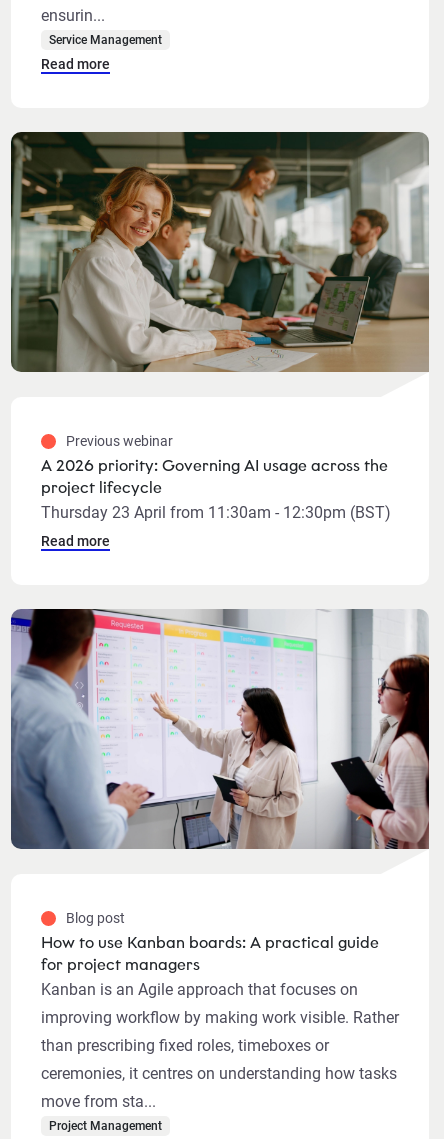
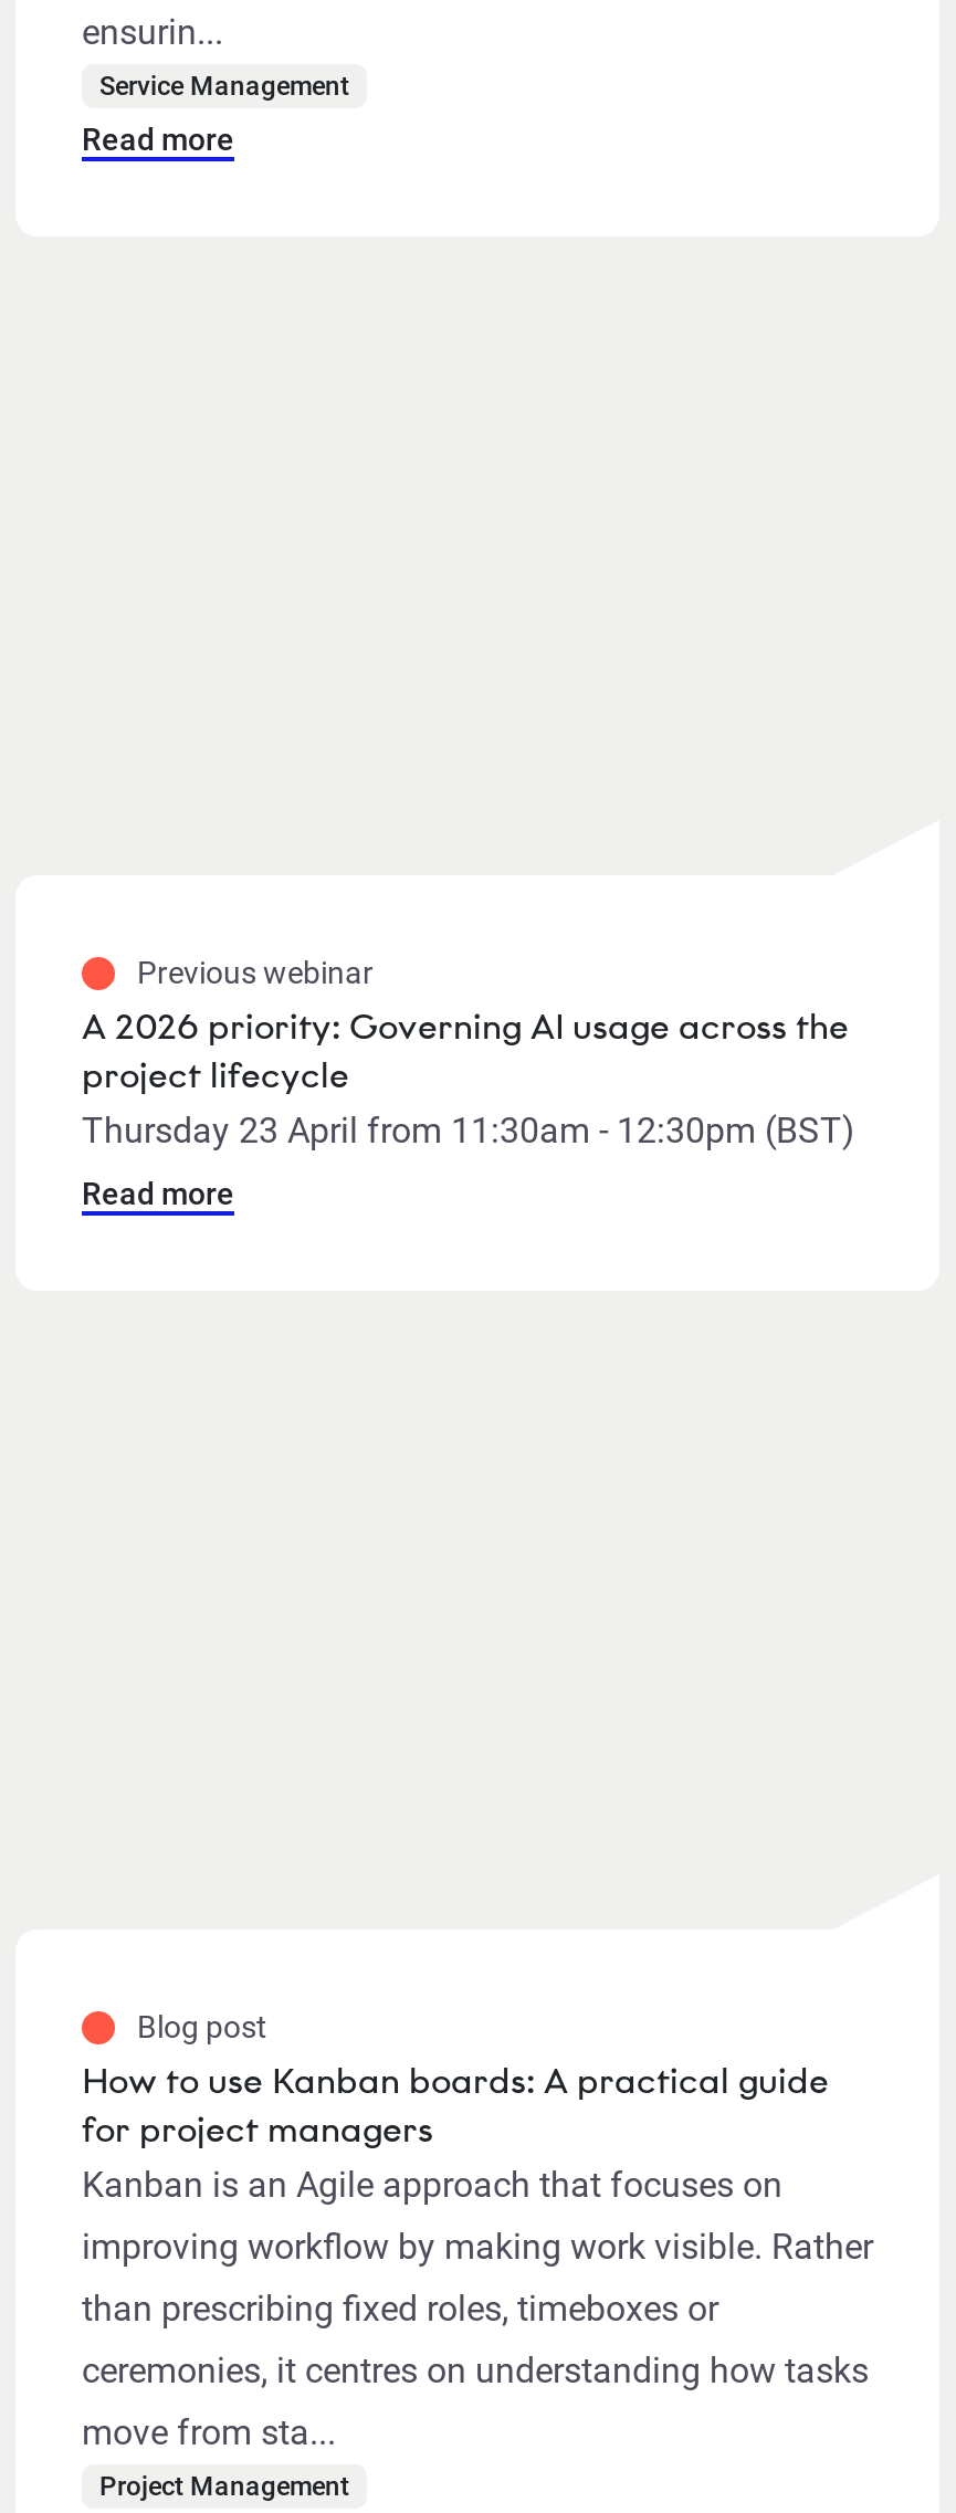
- [image]

- [image]
